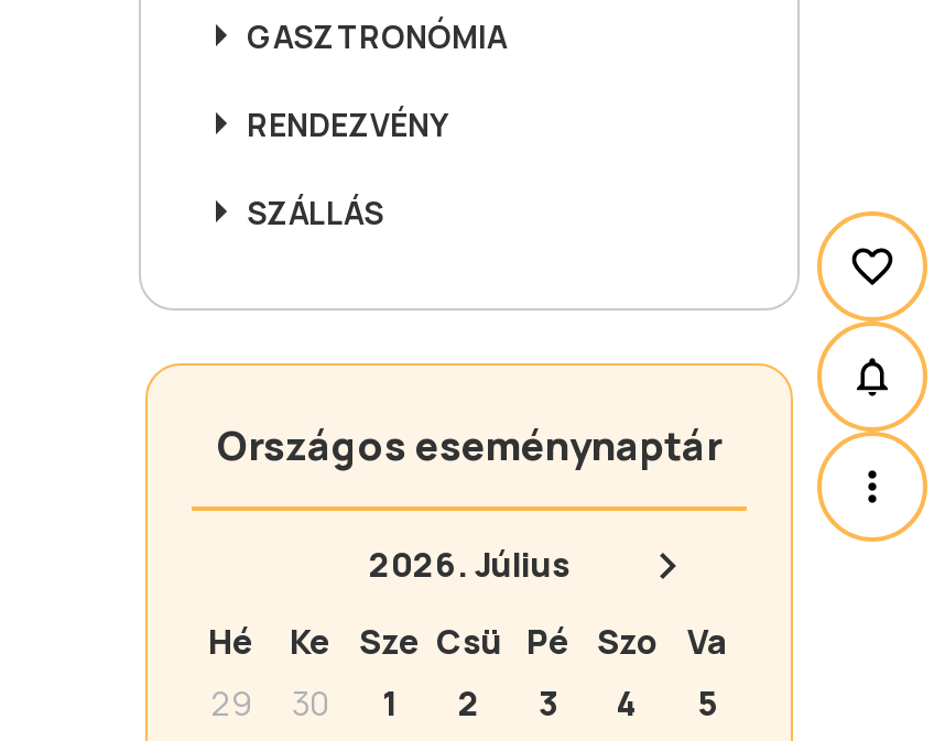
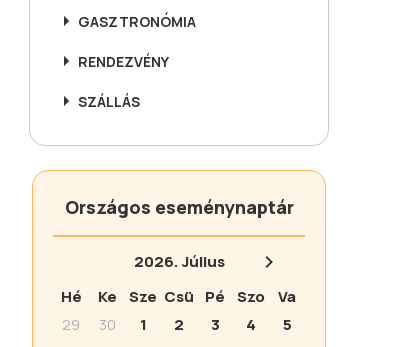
- [image]
